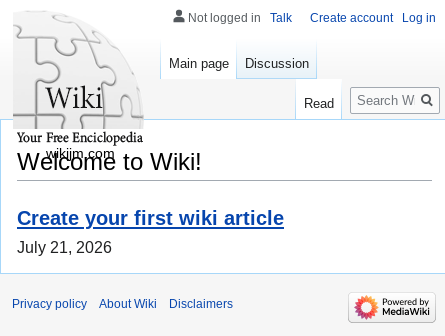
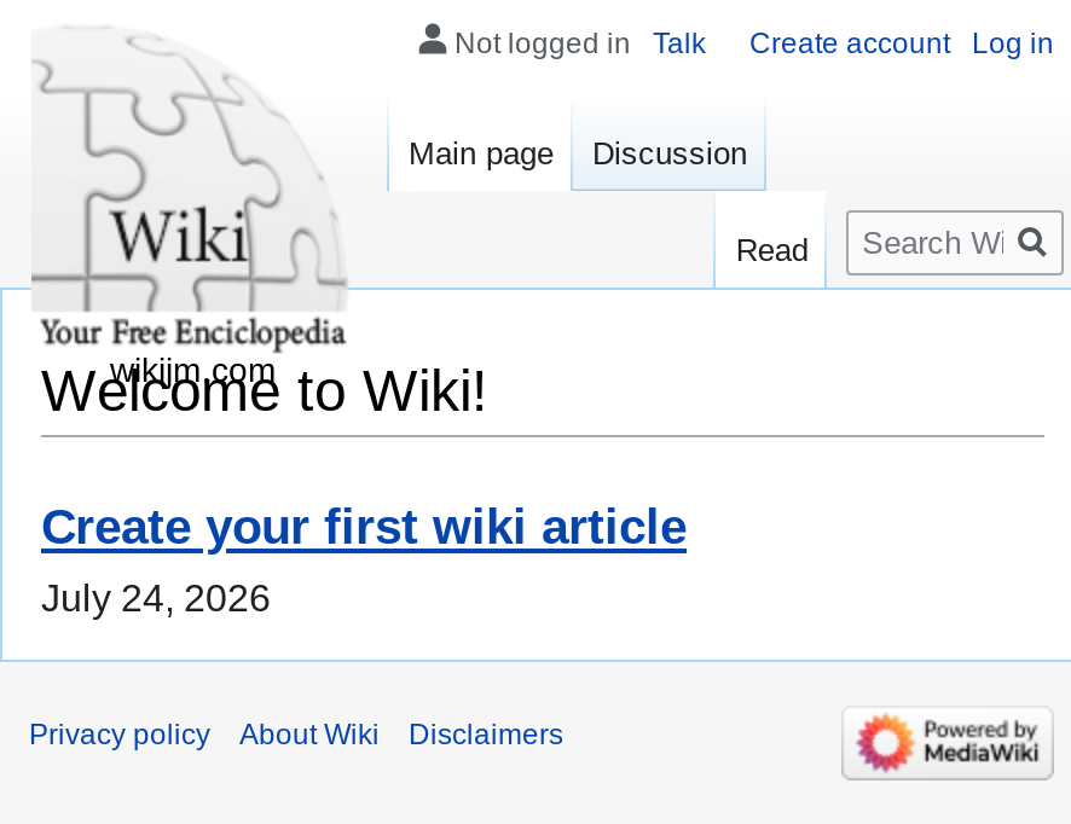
- July 21, 2026
+ July 24, 2026
